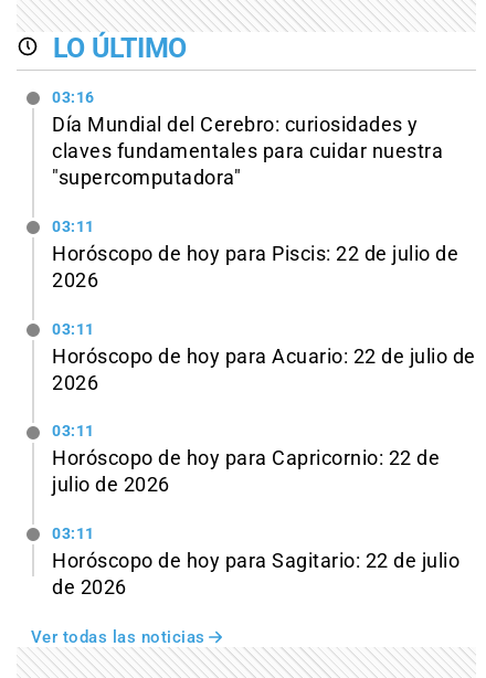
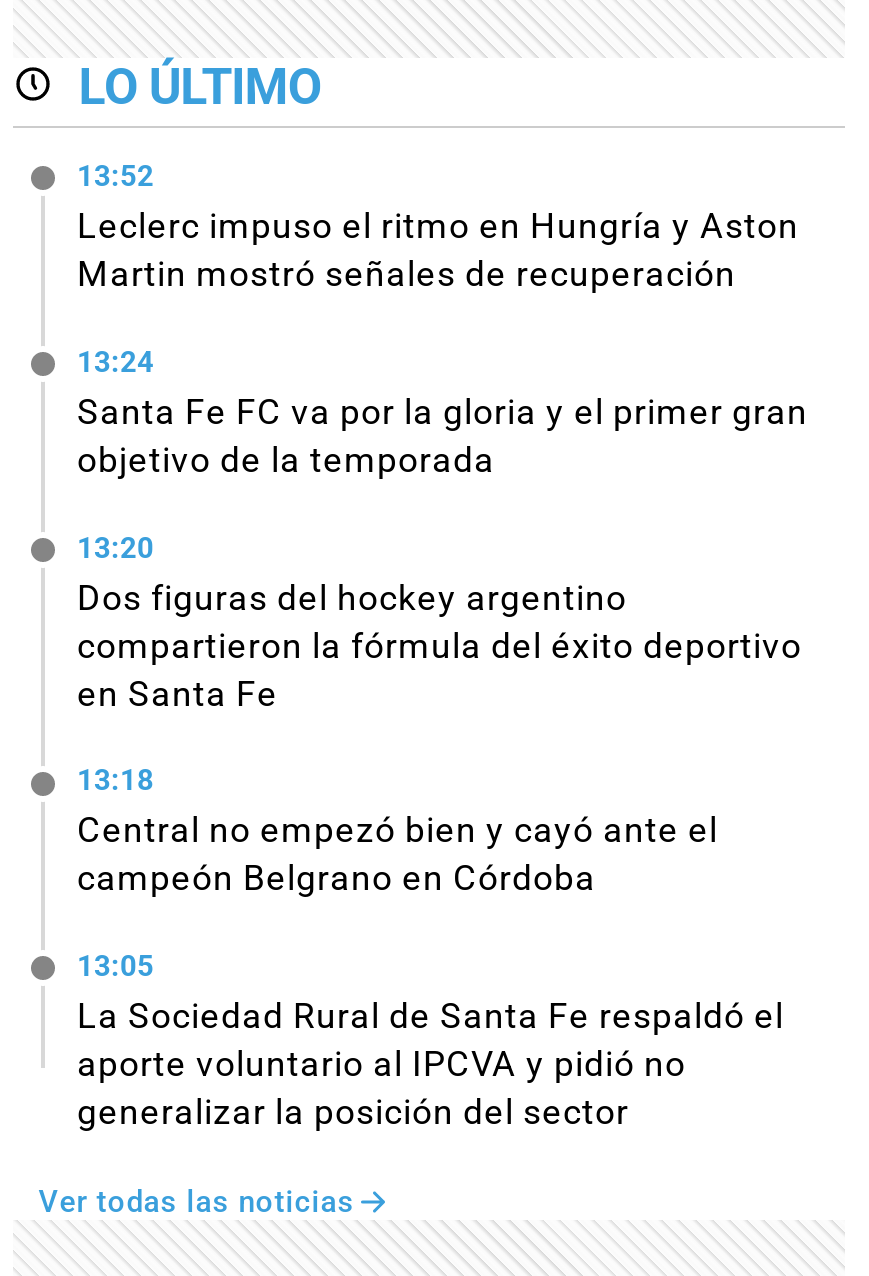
- 03:16
- Día Mundial del Cerebro: curiosidades y
- claves fundamentales para cuidar nuestra
- "supercomputadora"
+ 13:52
+ Leclerc impuso el ritmo en Hungría y Aston
+ Martin mostró señales de recuperación

- 03:11
- Horóscopo de hoy para Piscis: 22 de julio de
- 2026
+ 13:24
+ Santa Fe FC va por la gloria y el primer gran
+ objetivo de la temporada

- 03:11
- Horóscopo de hoy para Acuario: 22 de julio de
- 2026
+ 13:20
+ Dos figuras del hockey argentino
+ compartieron la fórmula del éxito deportivo
+ en Santa Fe

- 03:11
- Horóscopo de hoy para Capricornio: 22 de
- julio de 2026
+ 13:18
+ Central no empezó bien y cayó ante el
+ campeón Belgrano en Córdoba

- 03:11
- Horóscopo de hoy para Sagitario: 22 de julio
- de 2026
+ 13:05
+ La Sociedad Rural de Santa Fe respaldó el
+ aporte voluntario al IPCVA y pidió no
+ generalizar la posición del sector
